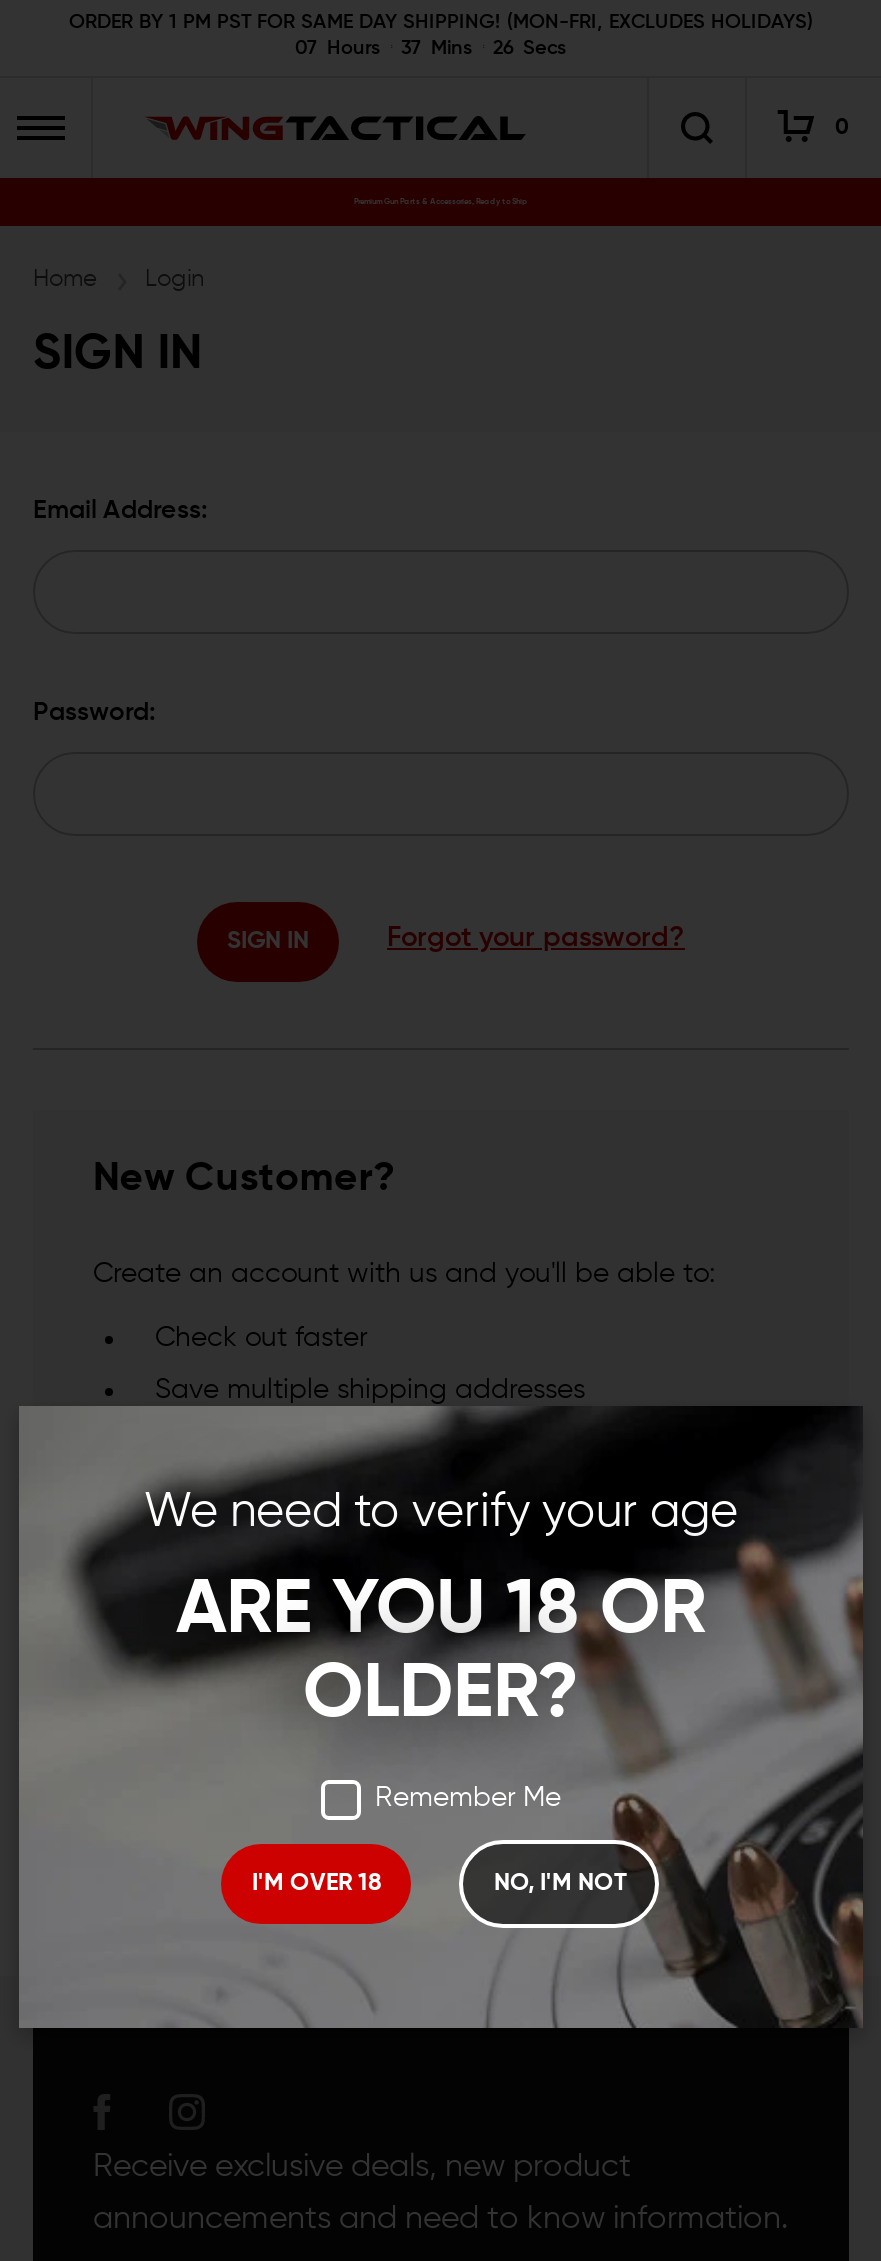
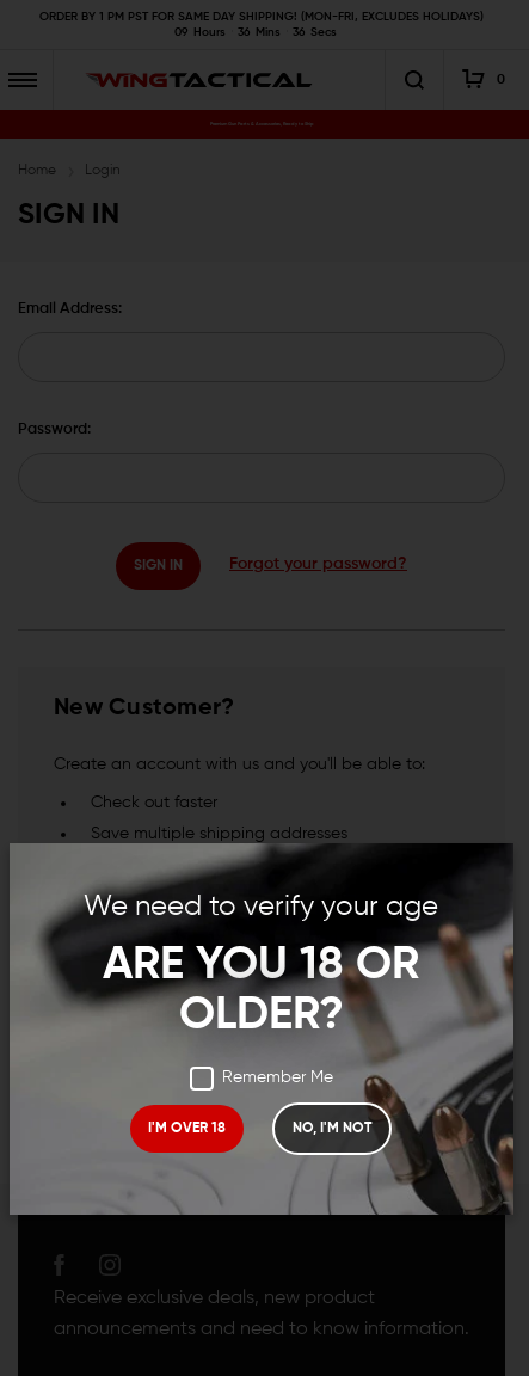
- 07 Hours
+ 09 Hours

- 37 Mins
+ 36 Mins

- 26 Secs
+ 36 Secs
